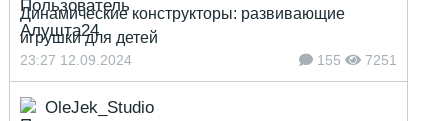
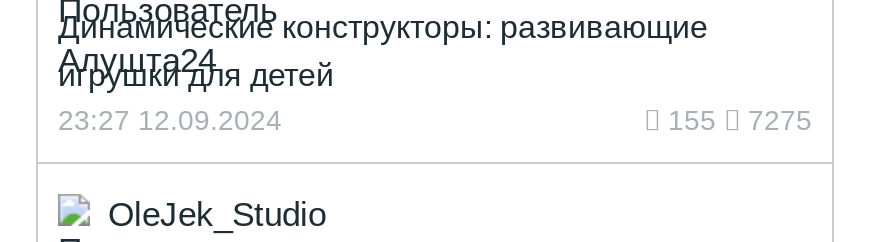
- 155 7251
+ 155 7275
